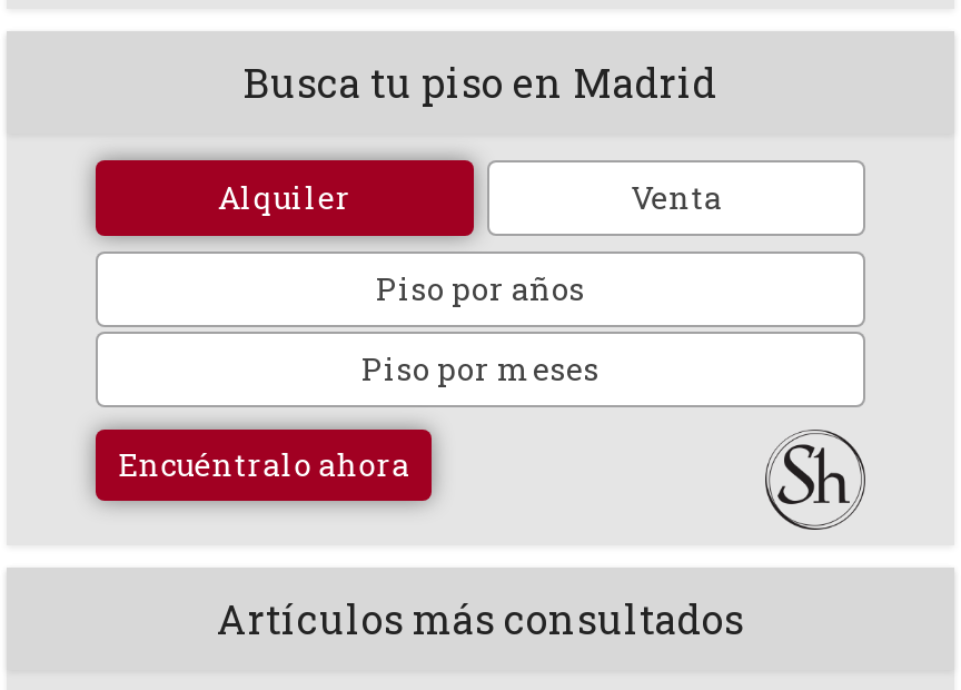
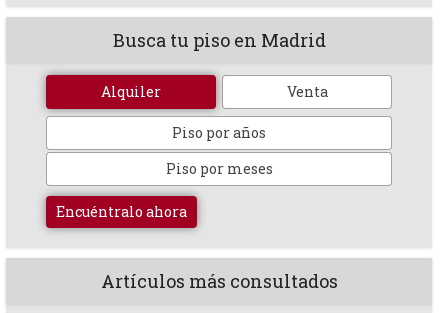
- [image]
